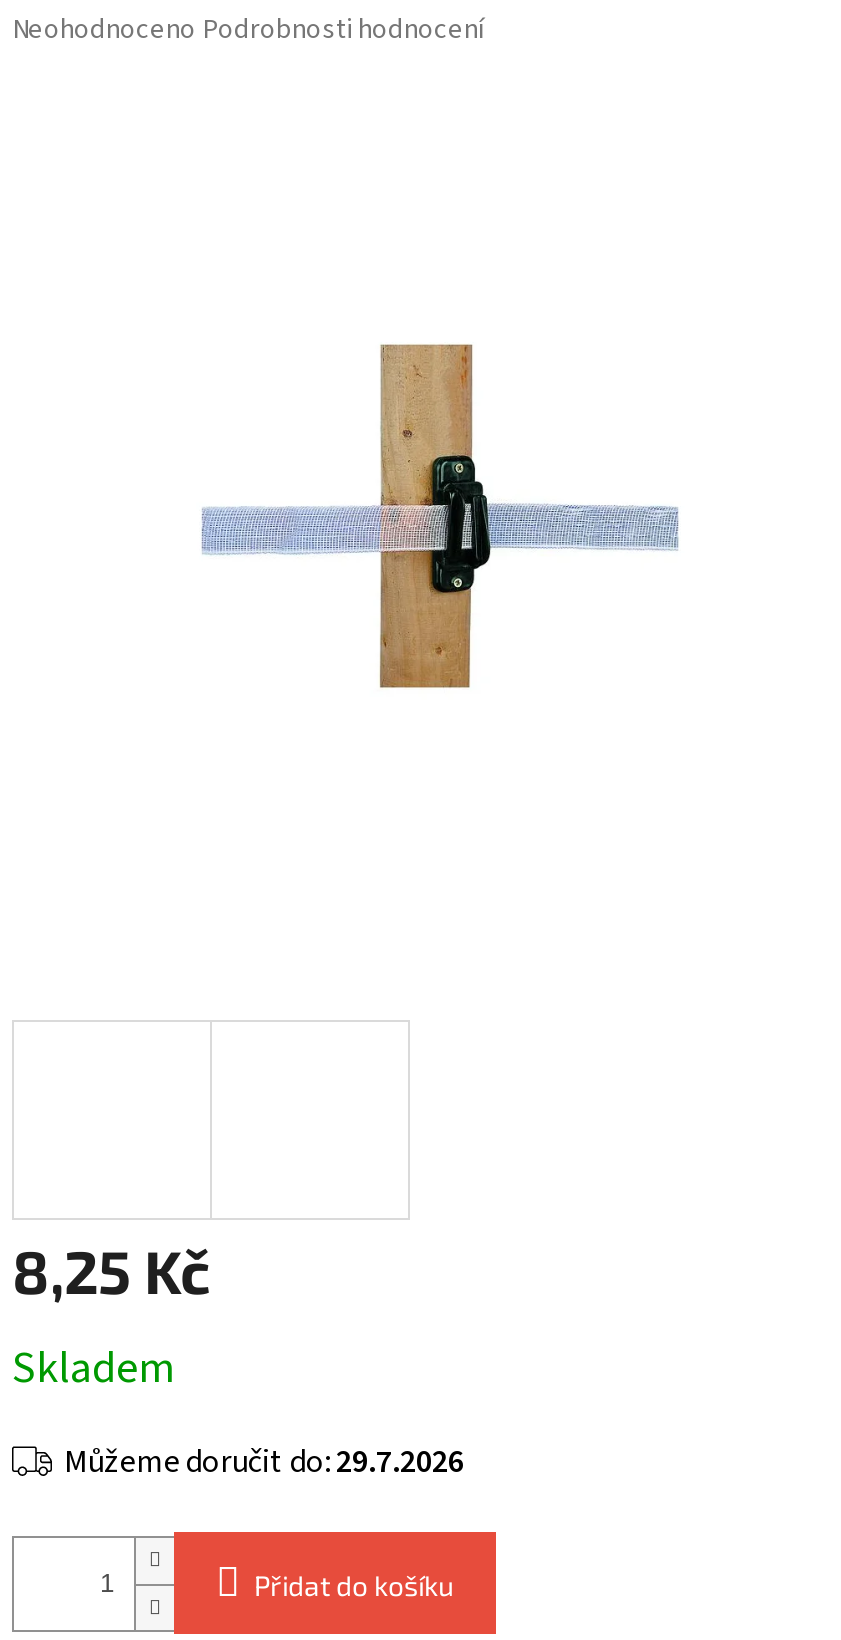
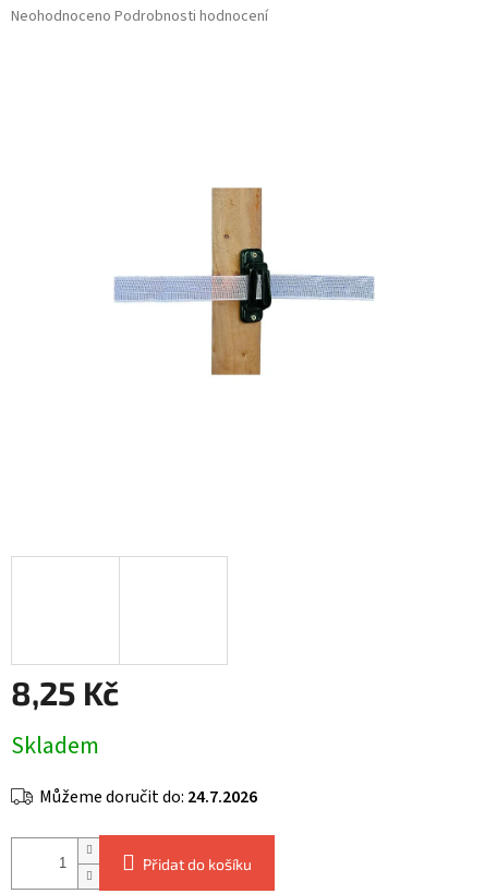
- Můžeme doručit do: 29.7.2026
+ Můžeme doručit do: 24.7.2026
